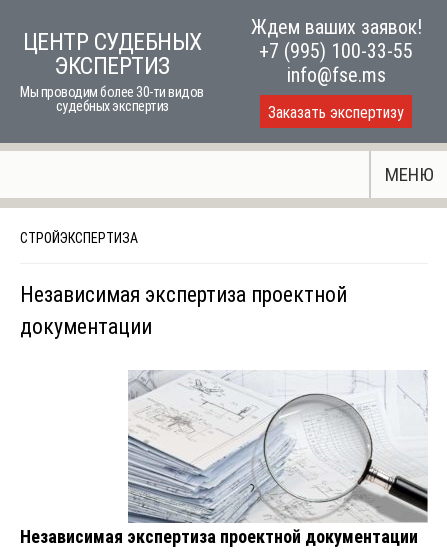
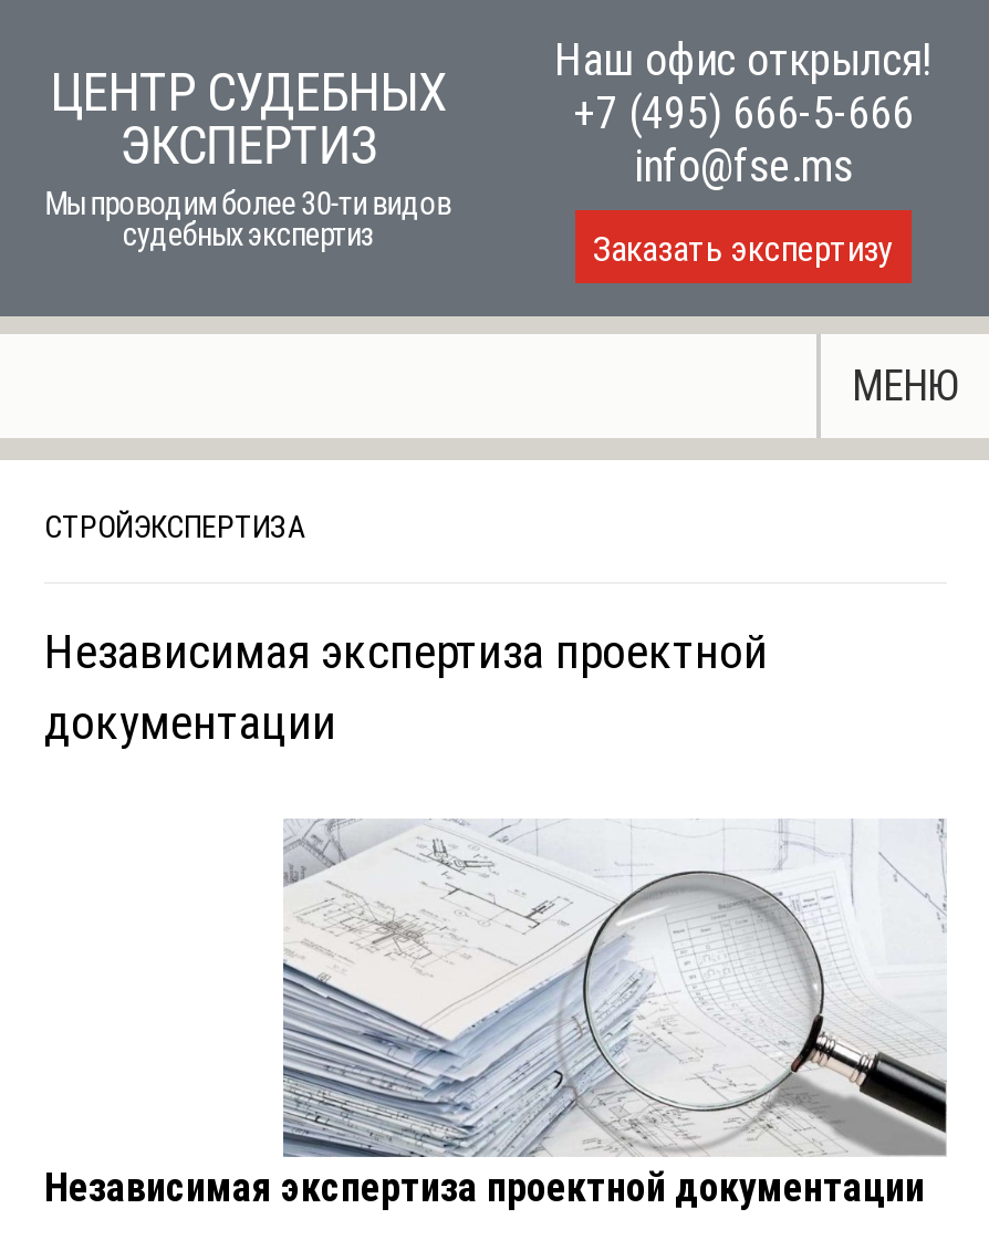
- Ждем ваших заявок!
- +7 (995) 100-33-55
+ Наш офис открылся!
+ +7 (495) 666-5-666
